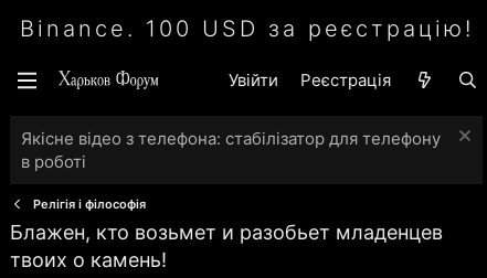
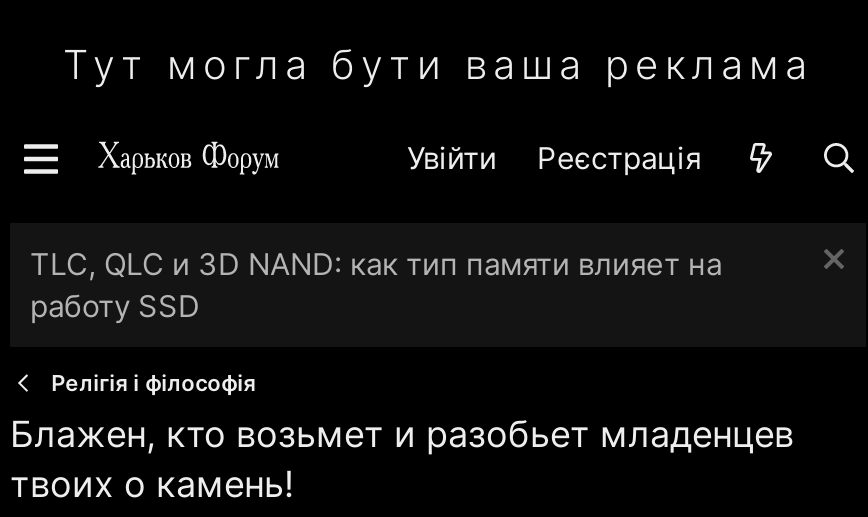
- Binance. 100 USD за реєстрацію!
+ Тут могла бути ваша реклама

- Якісне відео з телефона: стабілізатор для телефону
- в роботі
+ TLC, QLC и 3D NAND: как тип памяти влияет на
+ работу SSD
